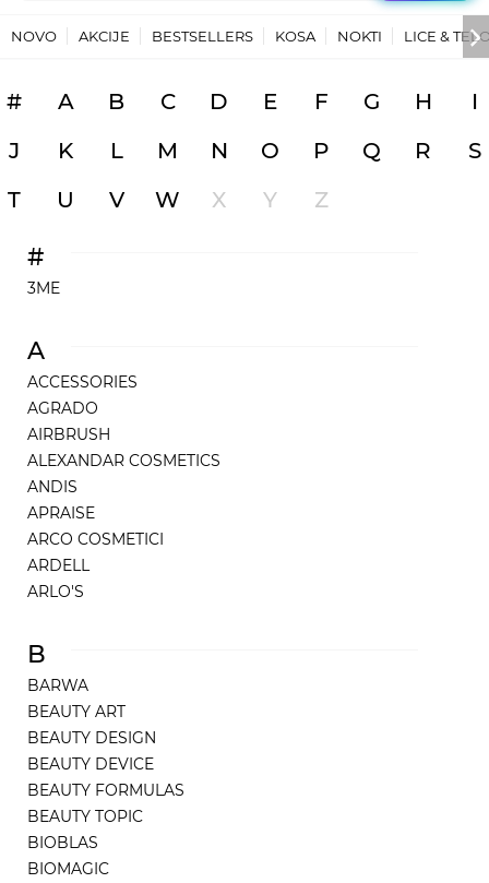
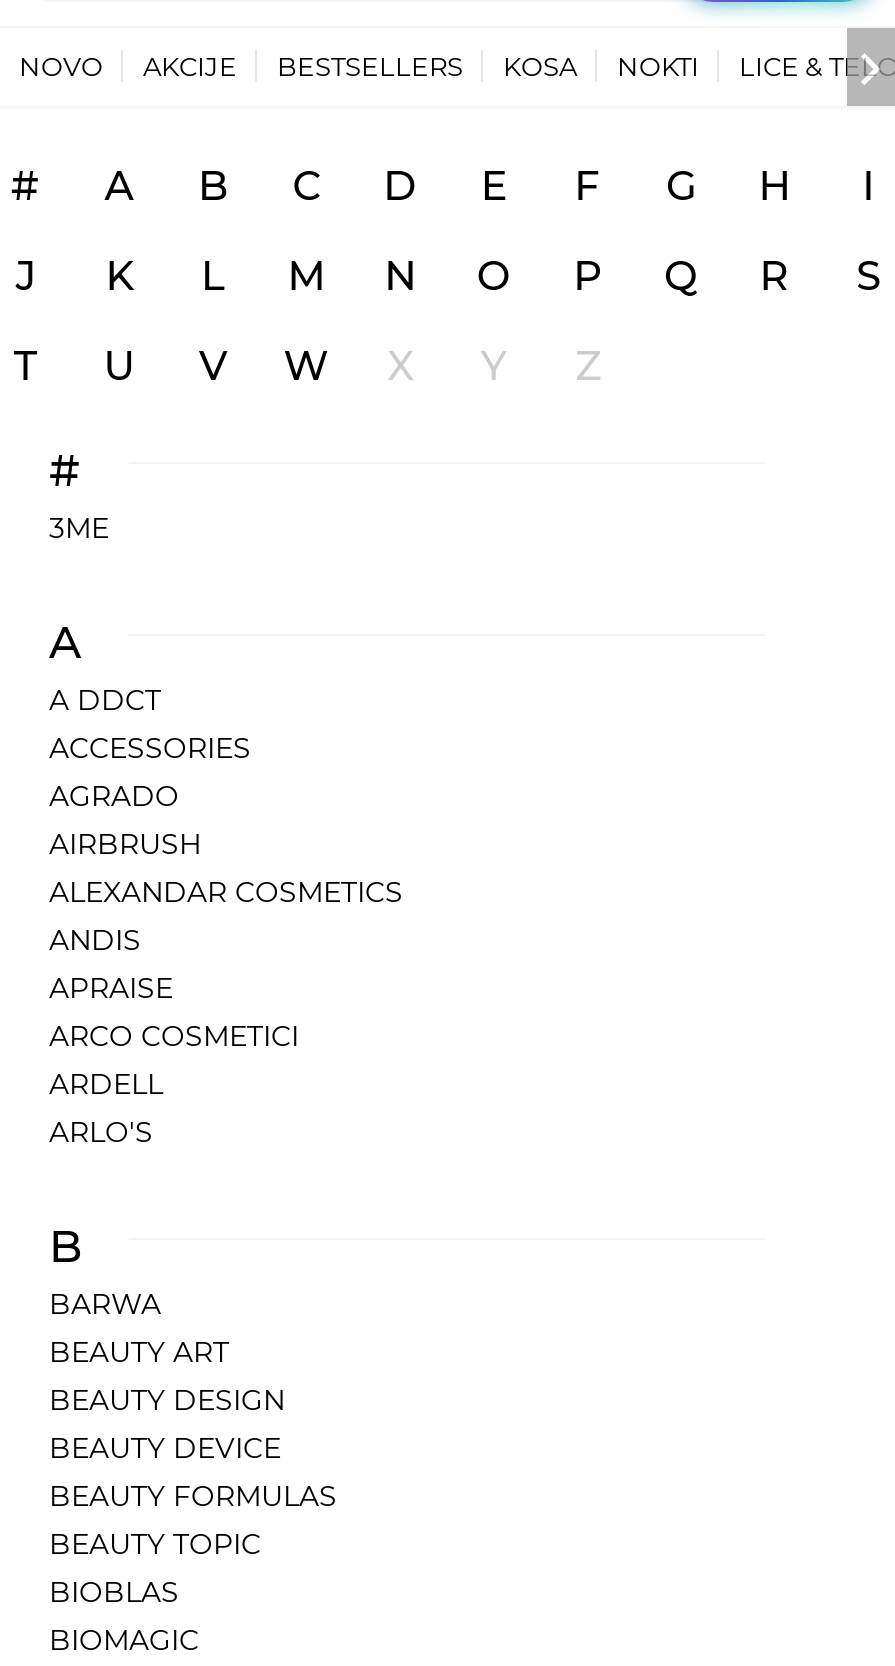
+ A DDCT
